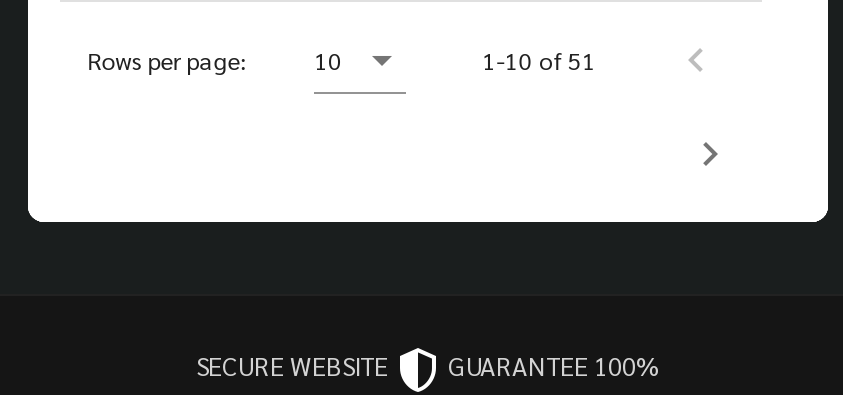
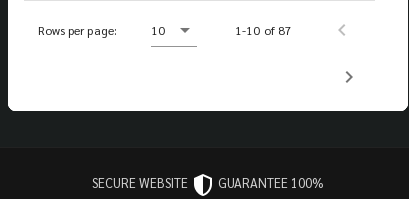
- 1-10 of 51
+ 1-10 of 87
